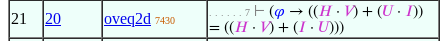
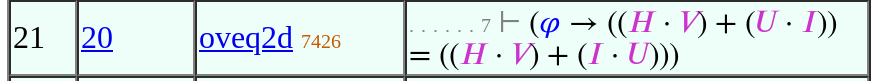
- oveq2d 7430
+ oveq2d 7426
